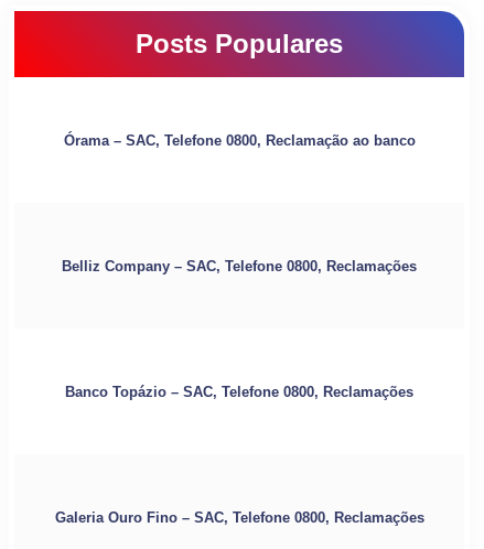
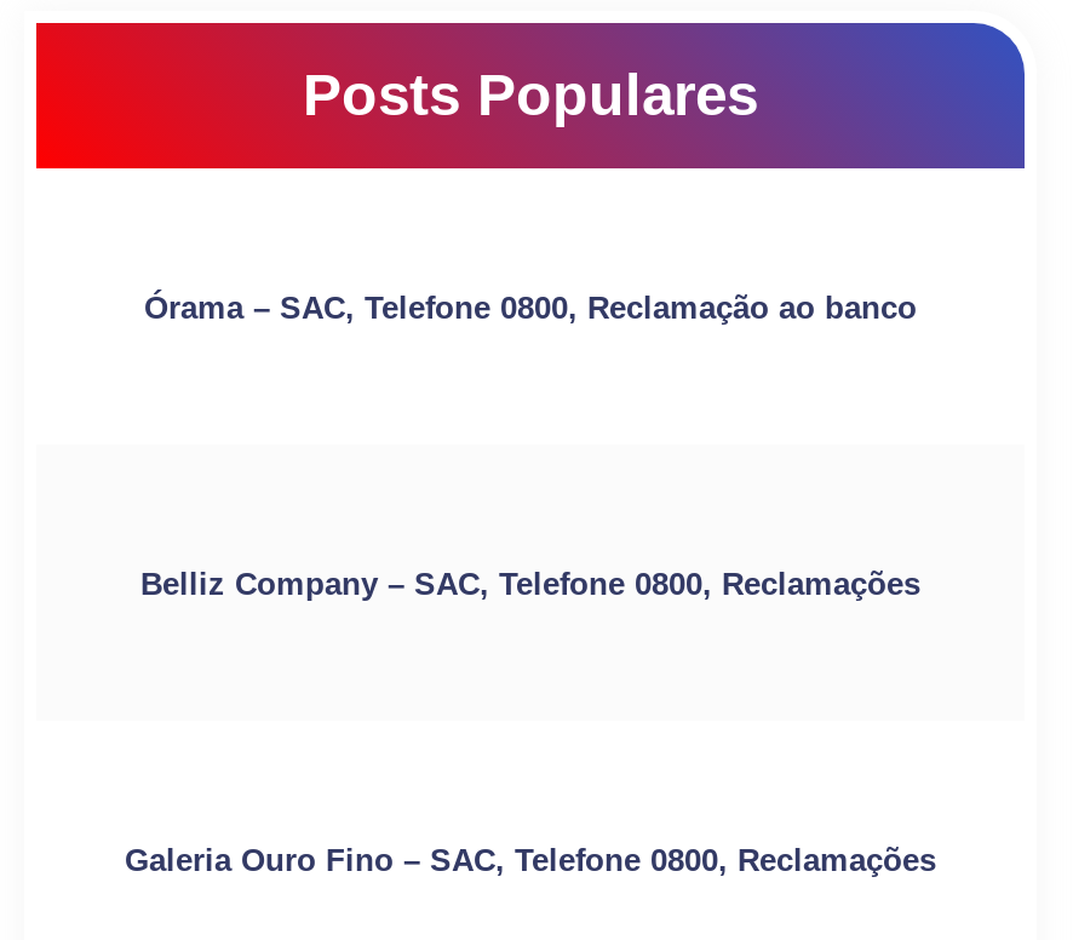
- Banco Topázio – SAC, Telefone 0800, Reclamações
